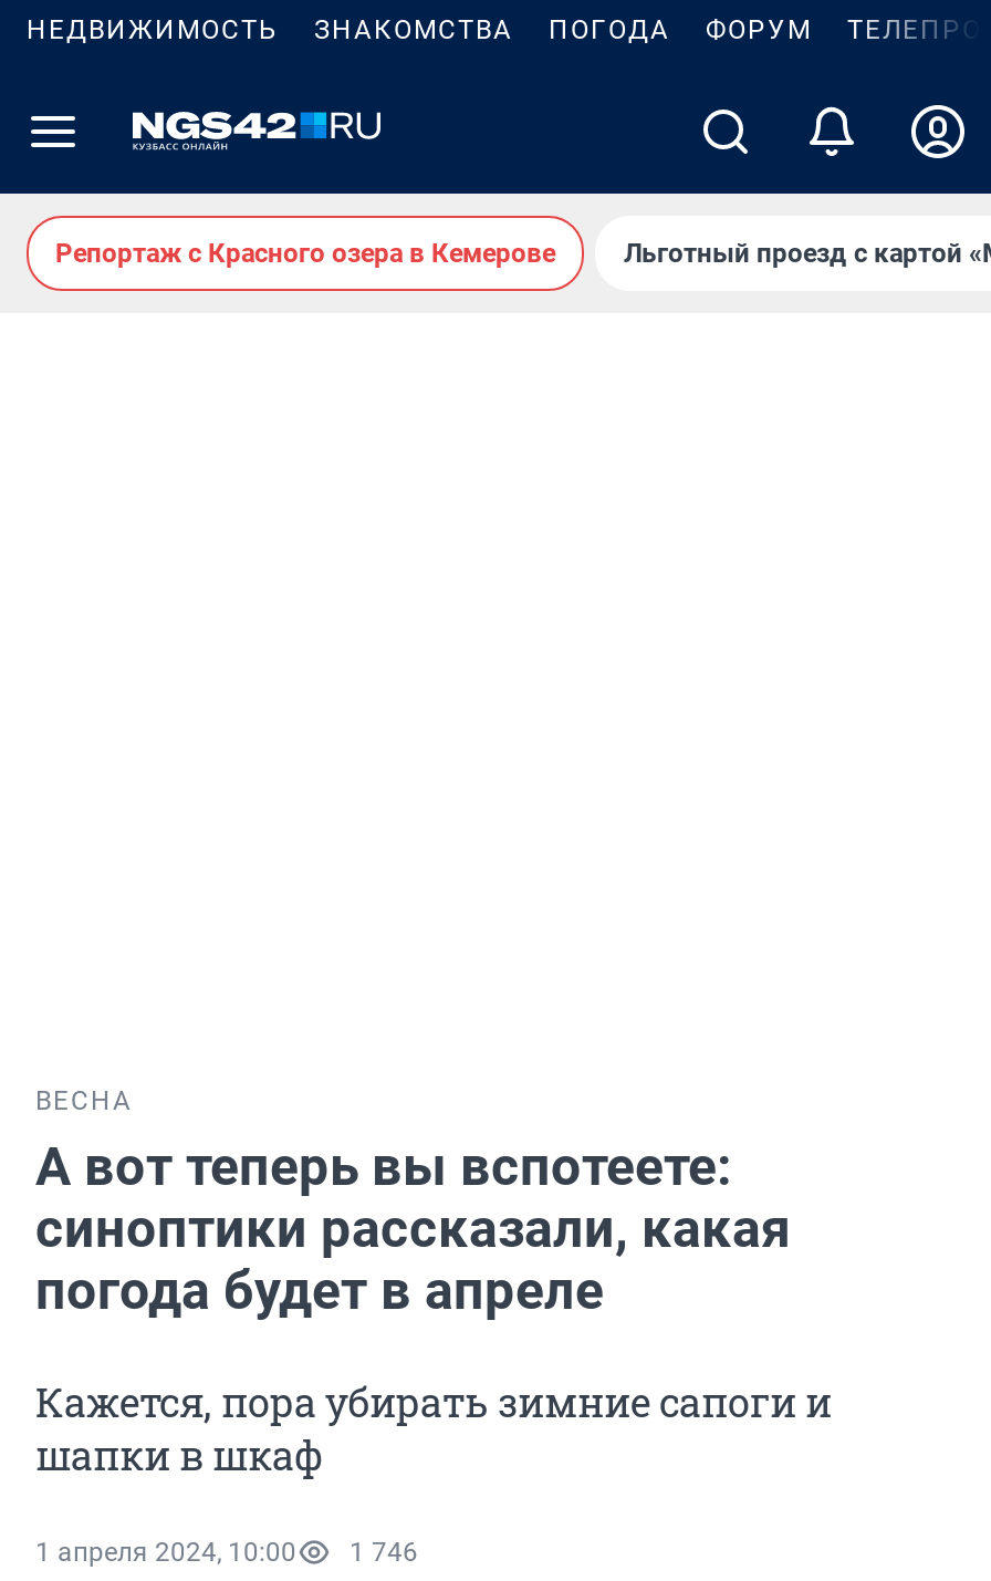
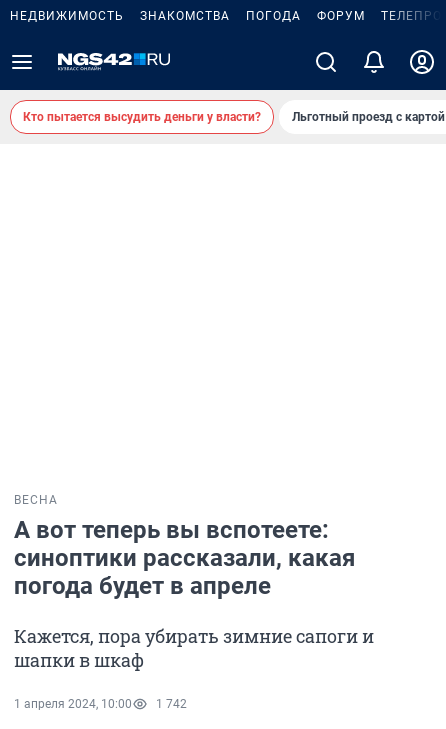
- Репортаж с Красного озера в Кемерове
+ Кто пытается высудить деньги у власти?

- 1 апреля 2024, 10:00 1 746
+ 1 апреля 2024, 10:00 1 742
